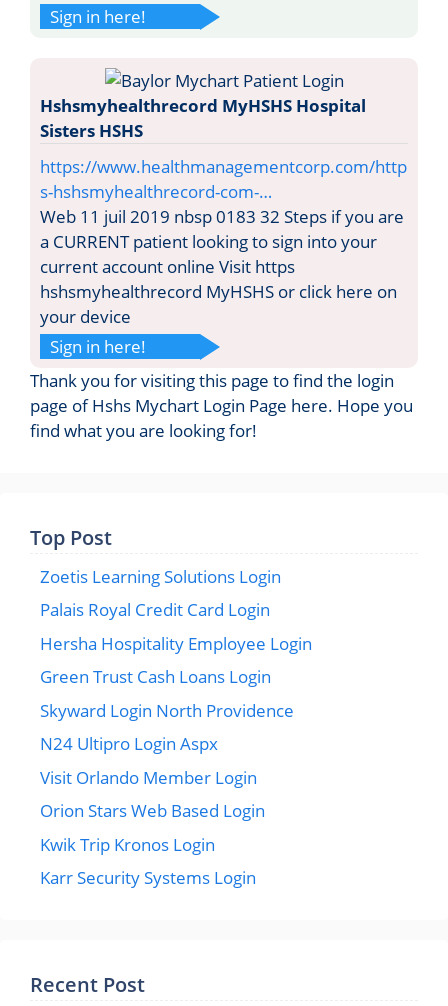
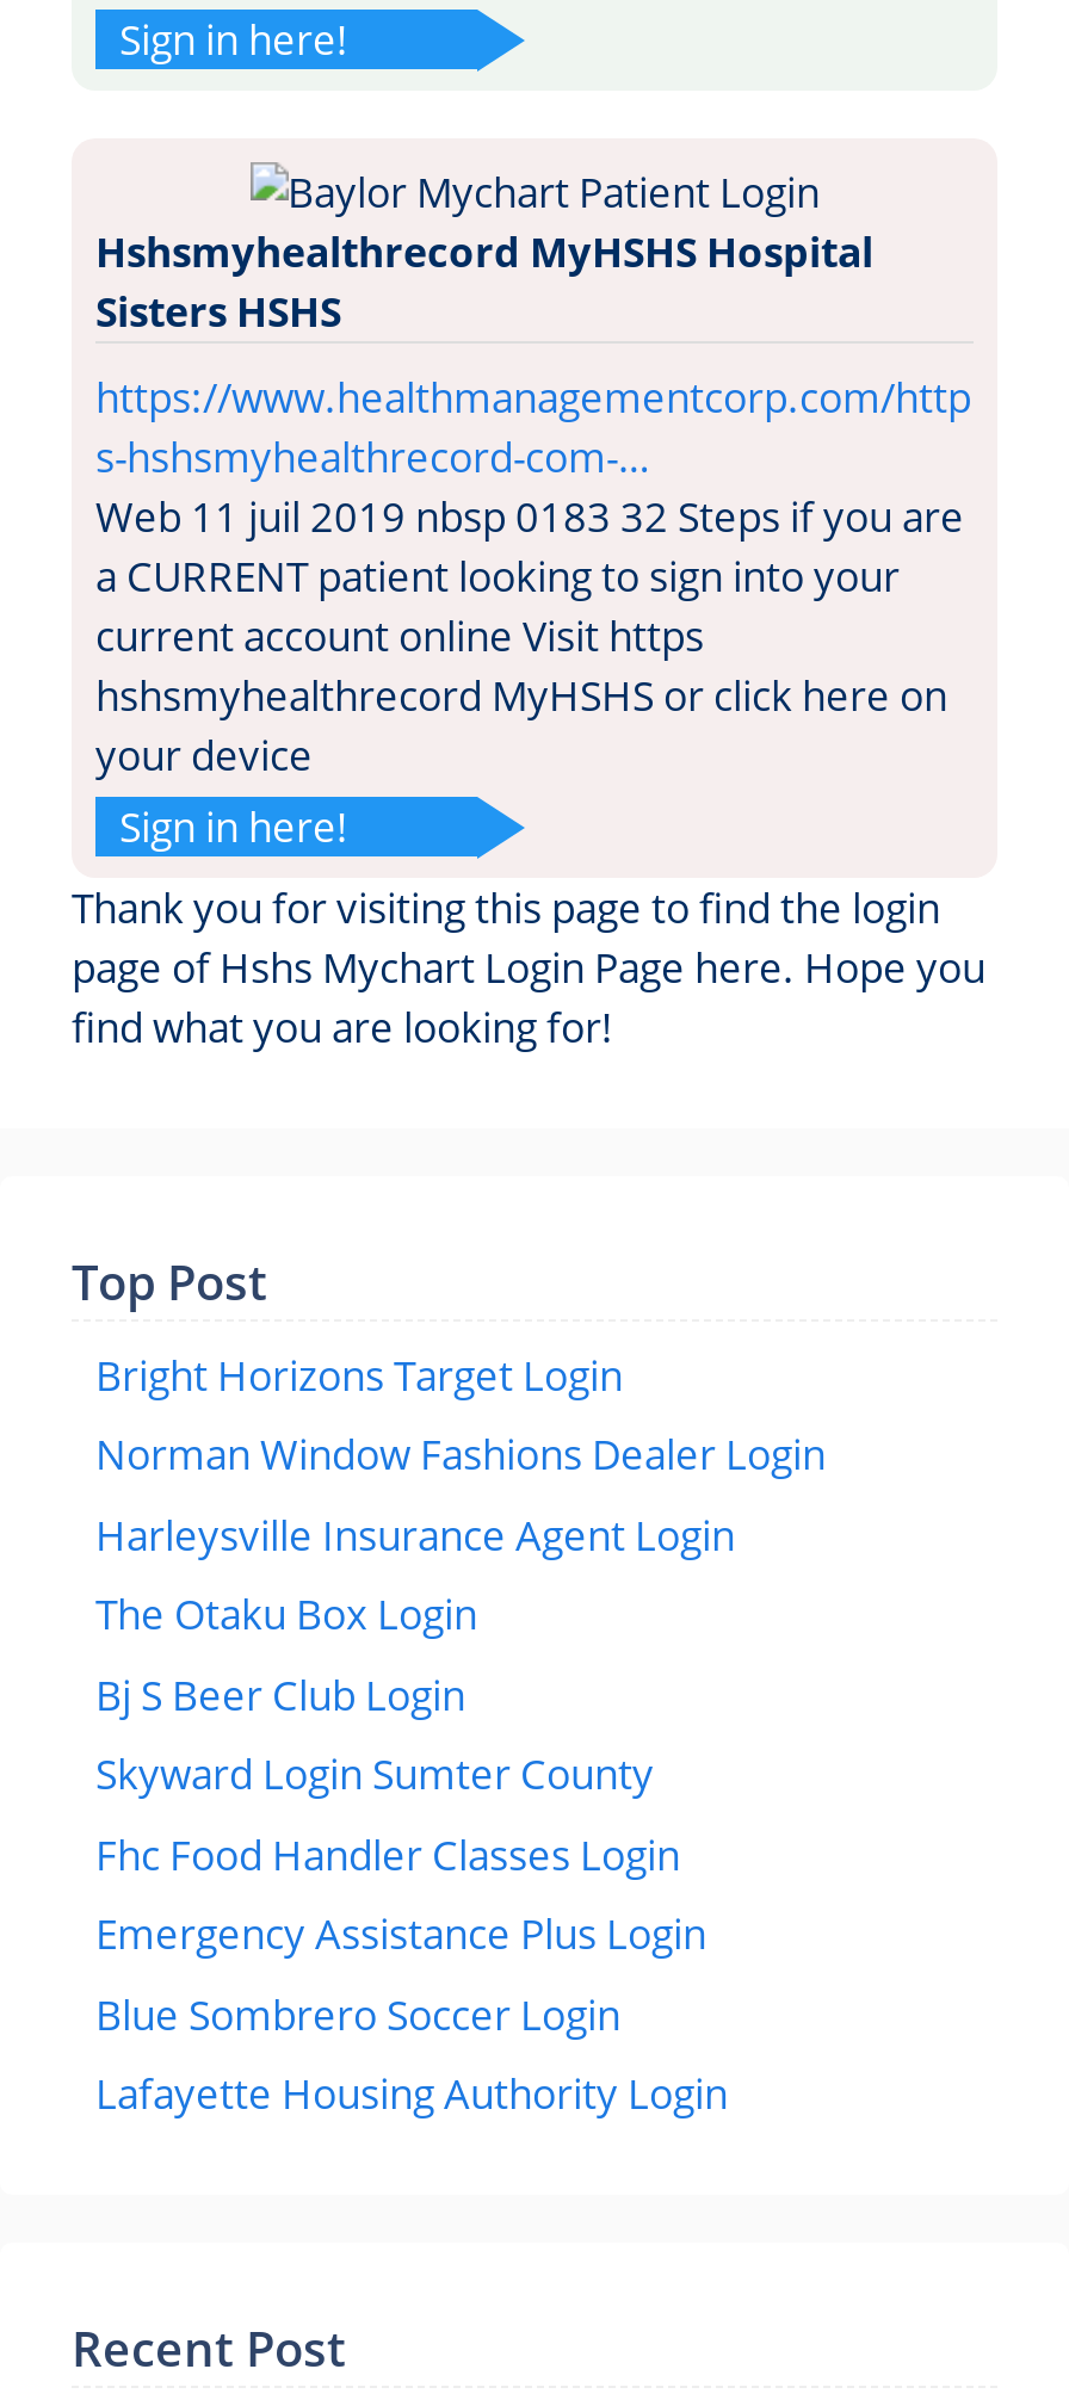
- Zoetis Learning Solutions Login
+ Bright Horizons Target Login

- Palais Royal Credit Card Login
+ Norman Window Fashions Dealer Login

- Hersha Hospitality Employee Login
+ Harleysville Insurance Agent Login

- Green Trust Cash Loans Login
+ The Otaku Box Login

- Skyward Login North Providence
+ Bj S Beer Club Login

- N24 Ultipro Login Aspx
+ Skyward Login Sumter County

- Visit Orlando Member Login
+ Fhc Food Handler Classes Login

- Orion Stars Web Based Login
+ Emergency Assistance Plus Login

- Kwik Trip Kronos Login
+ Blue Sombrero Soccer Login

- Karr Security Systems Login
+ Lafayette Housing Authority Login
